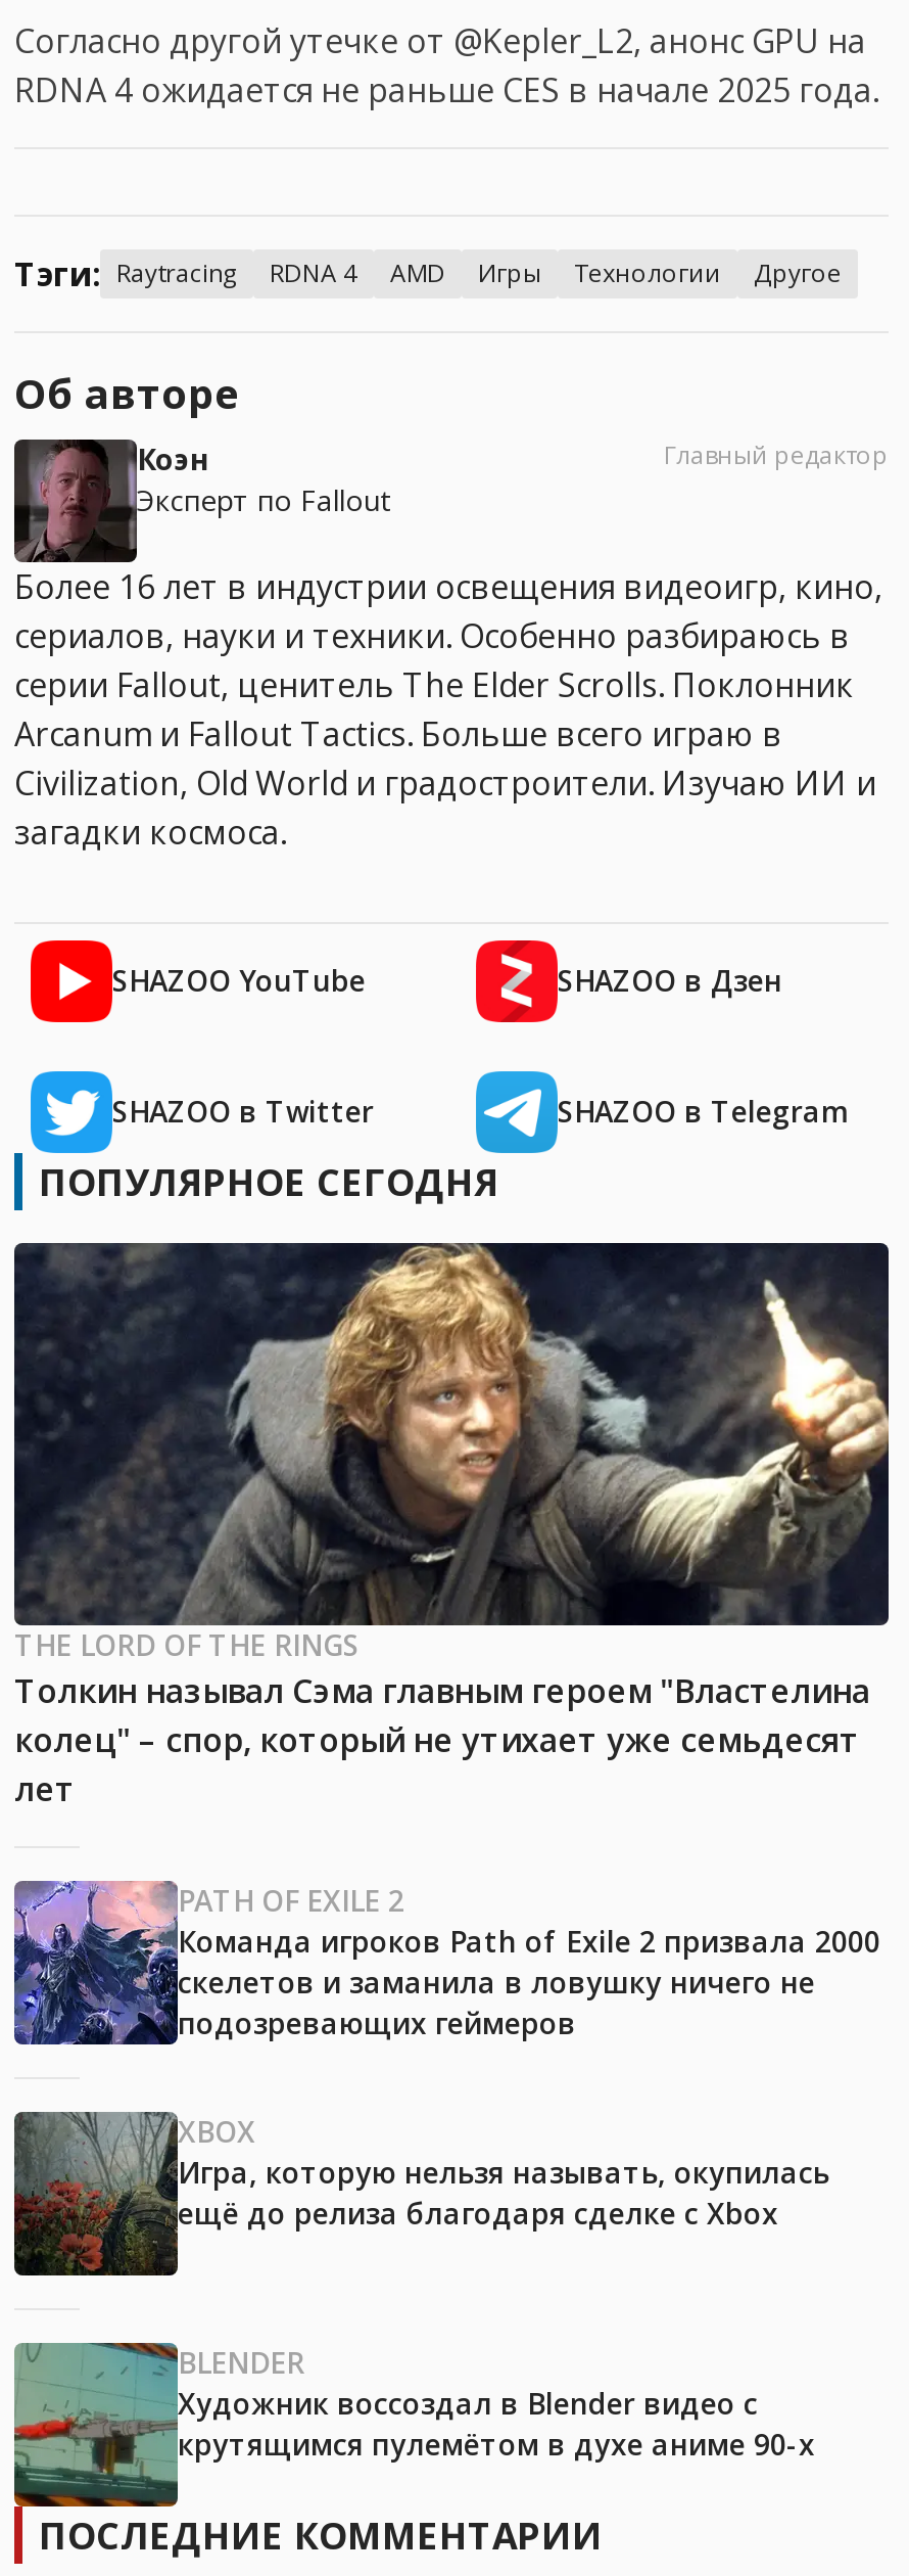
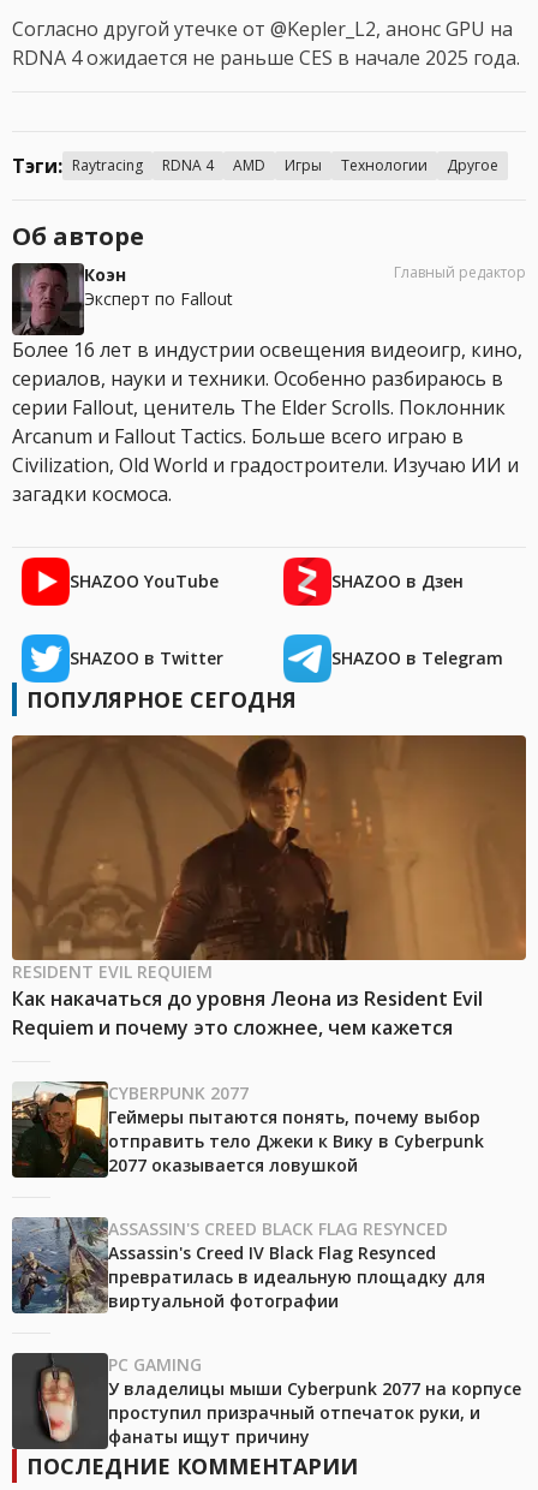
- [image]
- THE LORD OF THE RINGS
- Толкин называл Сэма главным героем "Властелина
- колец" – спор, который не утихает уже семьдесят
- лет
+ [image]
+ RESIDENT EVIL REQUIEM
+ Как накачаться до уровня Леона из Resident Evil
+ Requiem и почему это сложнее, чем кажется

- [image]
- PATH OF EXILE 2
- Команда игроков Path of Exile 2 призвала 2000
- скелетов и заманила в ловушку ничего не
- подозревающих геймеров
+ [image]
+ CYBERPUNK 2077
+ Геймеры пытаются понять, почему выбор
+ отправить тело Джеки к Вику в Cyberpunk
+ 2077 оказывается ловушкой

- [image]
- XBOX
- Игра, которую нельзя называть, окупилась
- ещё до релиза благодаря сделке с Xbox
+ [image]
+ ASSASSIN'S CREED BLACK FLAG RESYNCED
+ Assassin's Creed IV Black Flag Resynced
+ превратилась в идеальную площадку для
+ виртуальной фотографии

- [image]
- BLENDER
- Художник воссоздал в Blender видео с
- крутящимся пулемётом в духе аниме 90-х
+ [image]
+ PC GAMING
+ У владелицы мыши Cyberpunk 2077 на корпусе
+ проступил призрачный отпечаток руки, и
+ фанаты ищут причину
